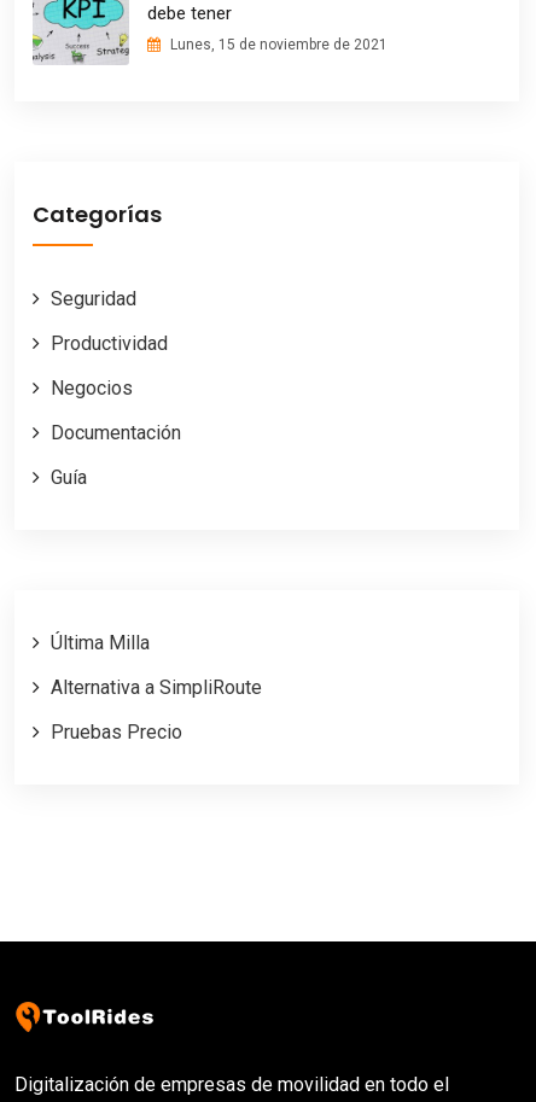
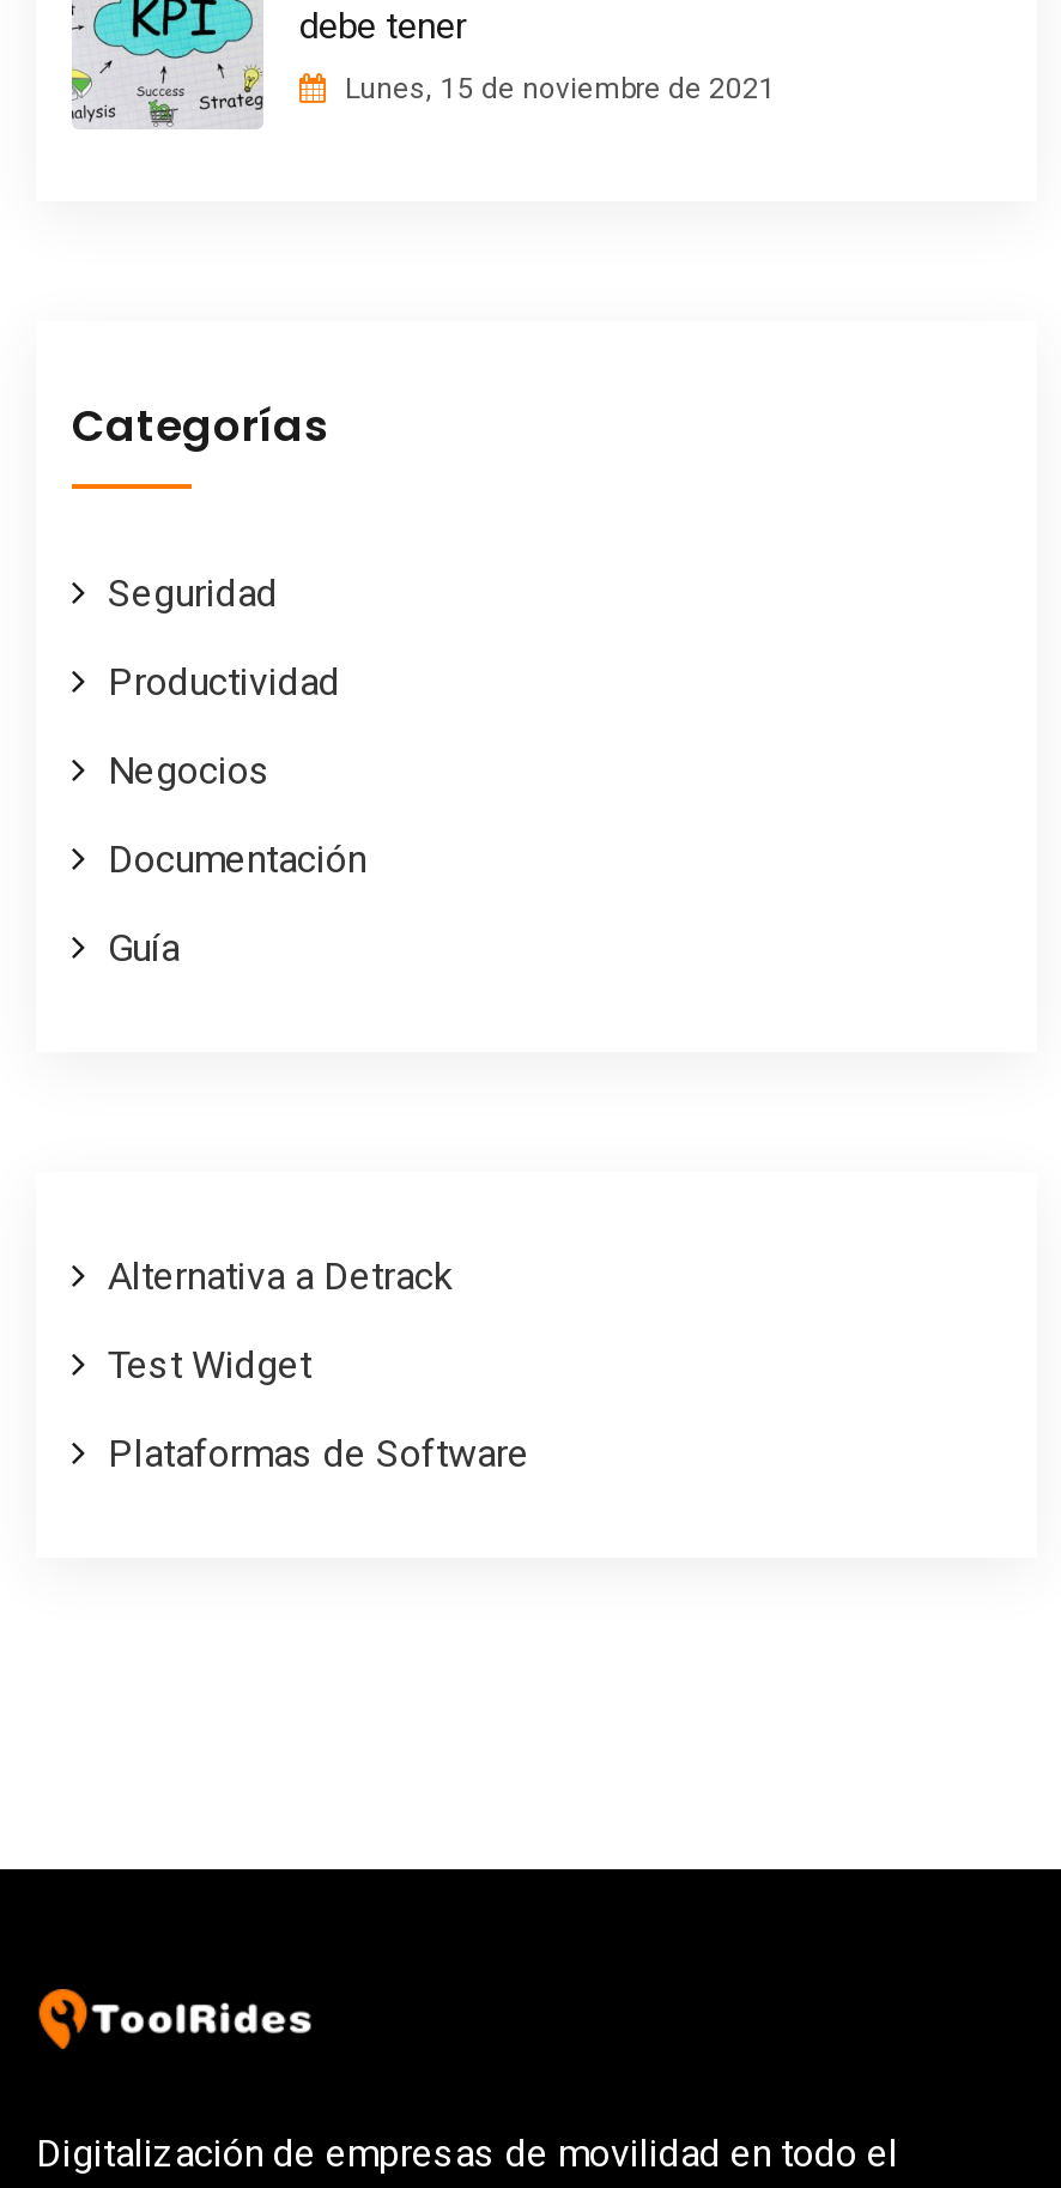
- Última Milla
+ Alternativa a Detrack

- Alternativa a SimpliRoute
+ Test Widget

- Pruebas Precio
+ Plataformas de Software
